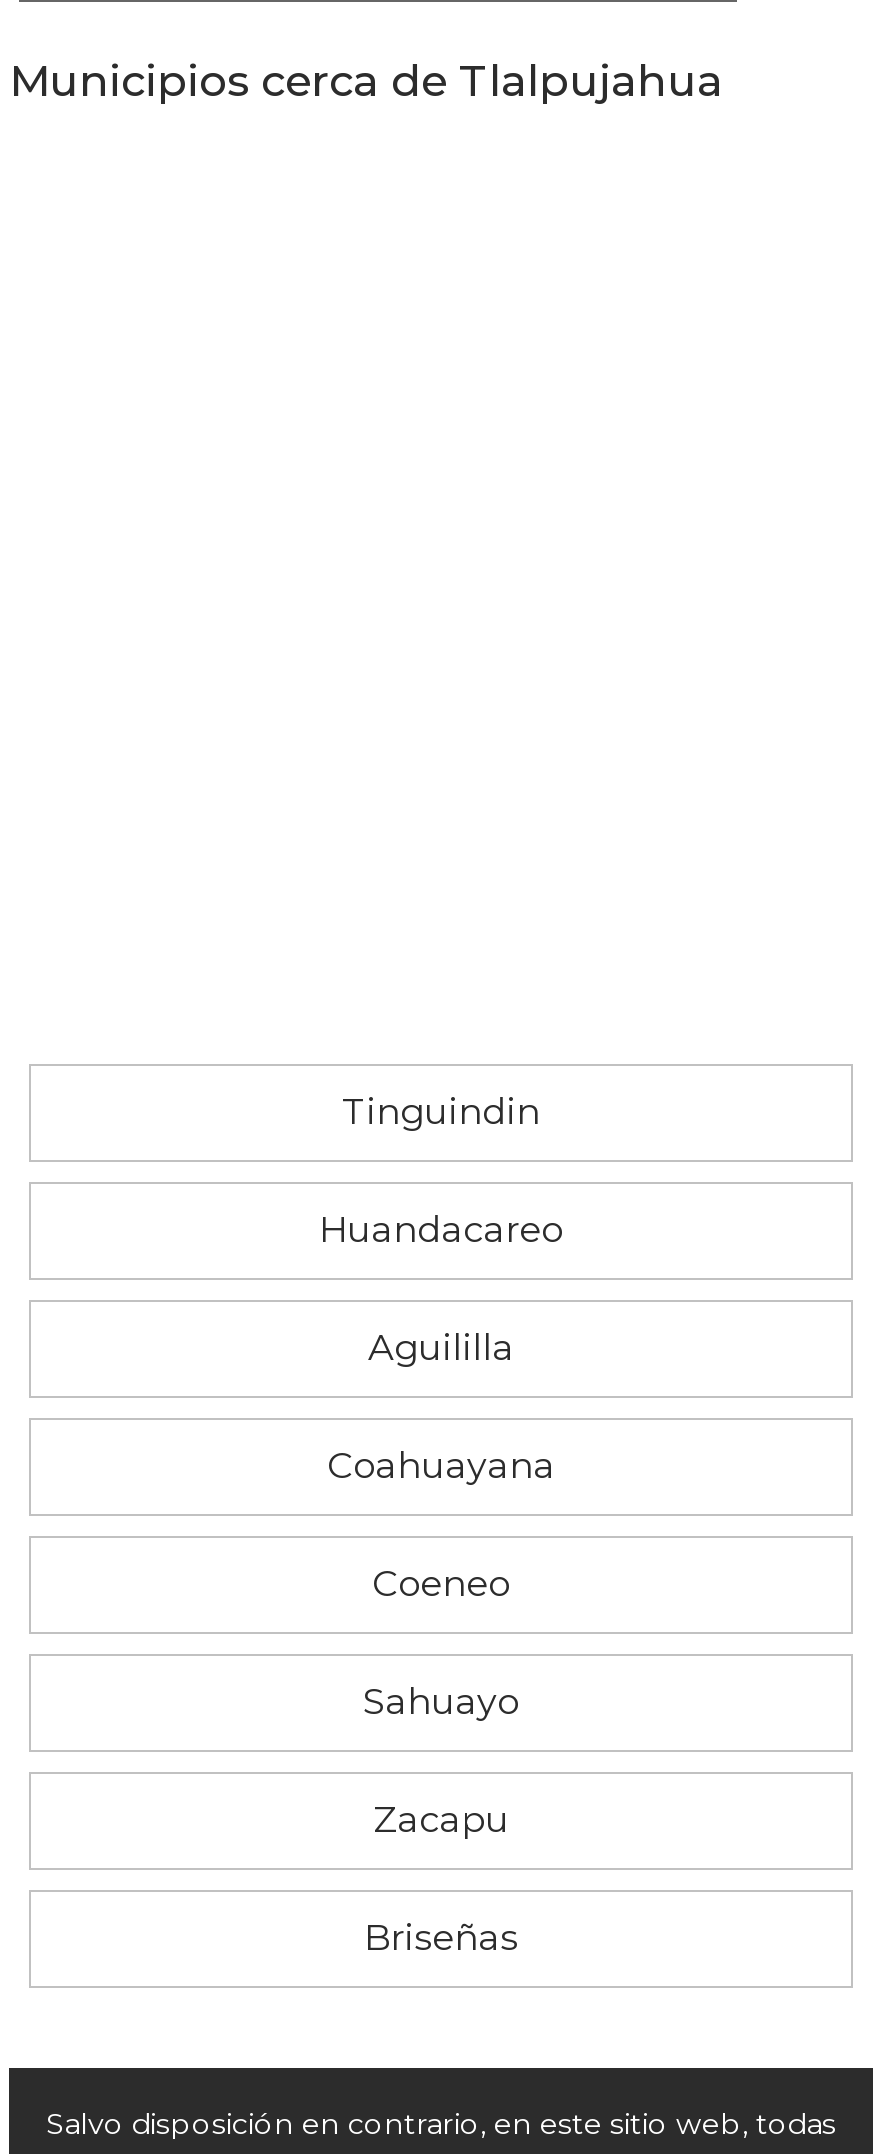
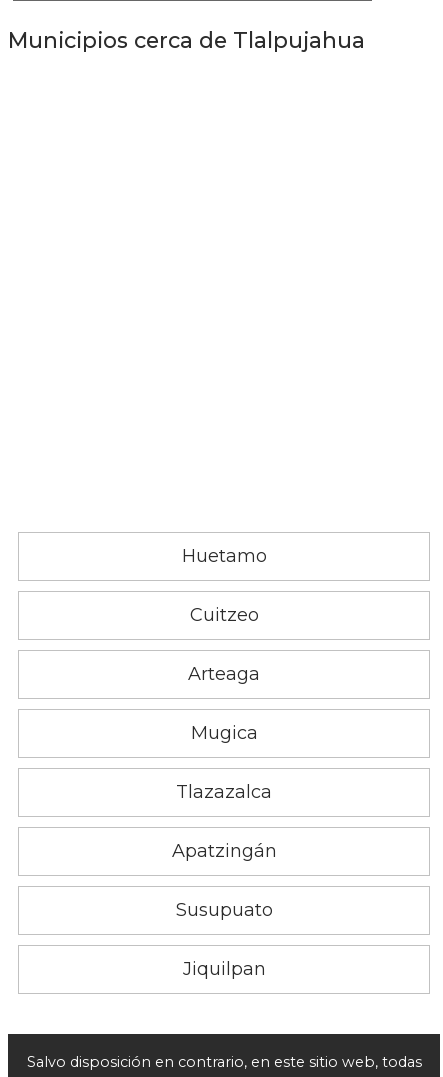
- Tinguindin
+ Huetamo

- Huandacareo
+ Cuitzeo

- Aguililla
+ Arteaga

- Coahuayana
+ Mugica

- Coeneo
+ Tlazazalca

- Sahuayo
+ Apatzingán

- Zacapu
+ Susupuato

- Briseñas
+ Jiquilpan
